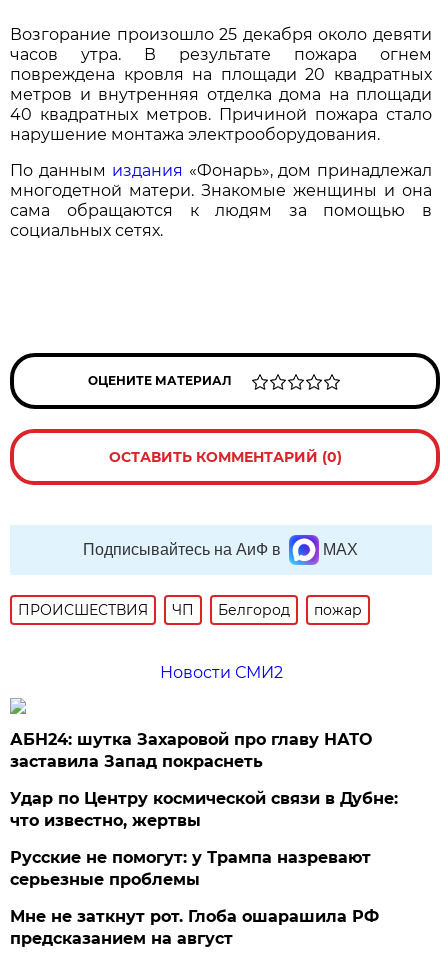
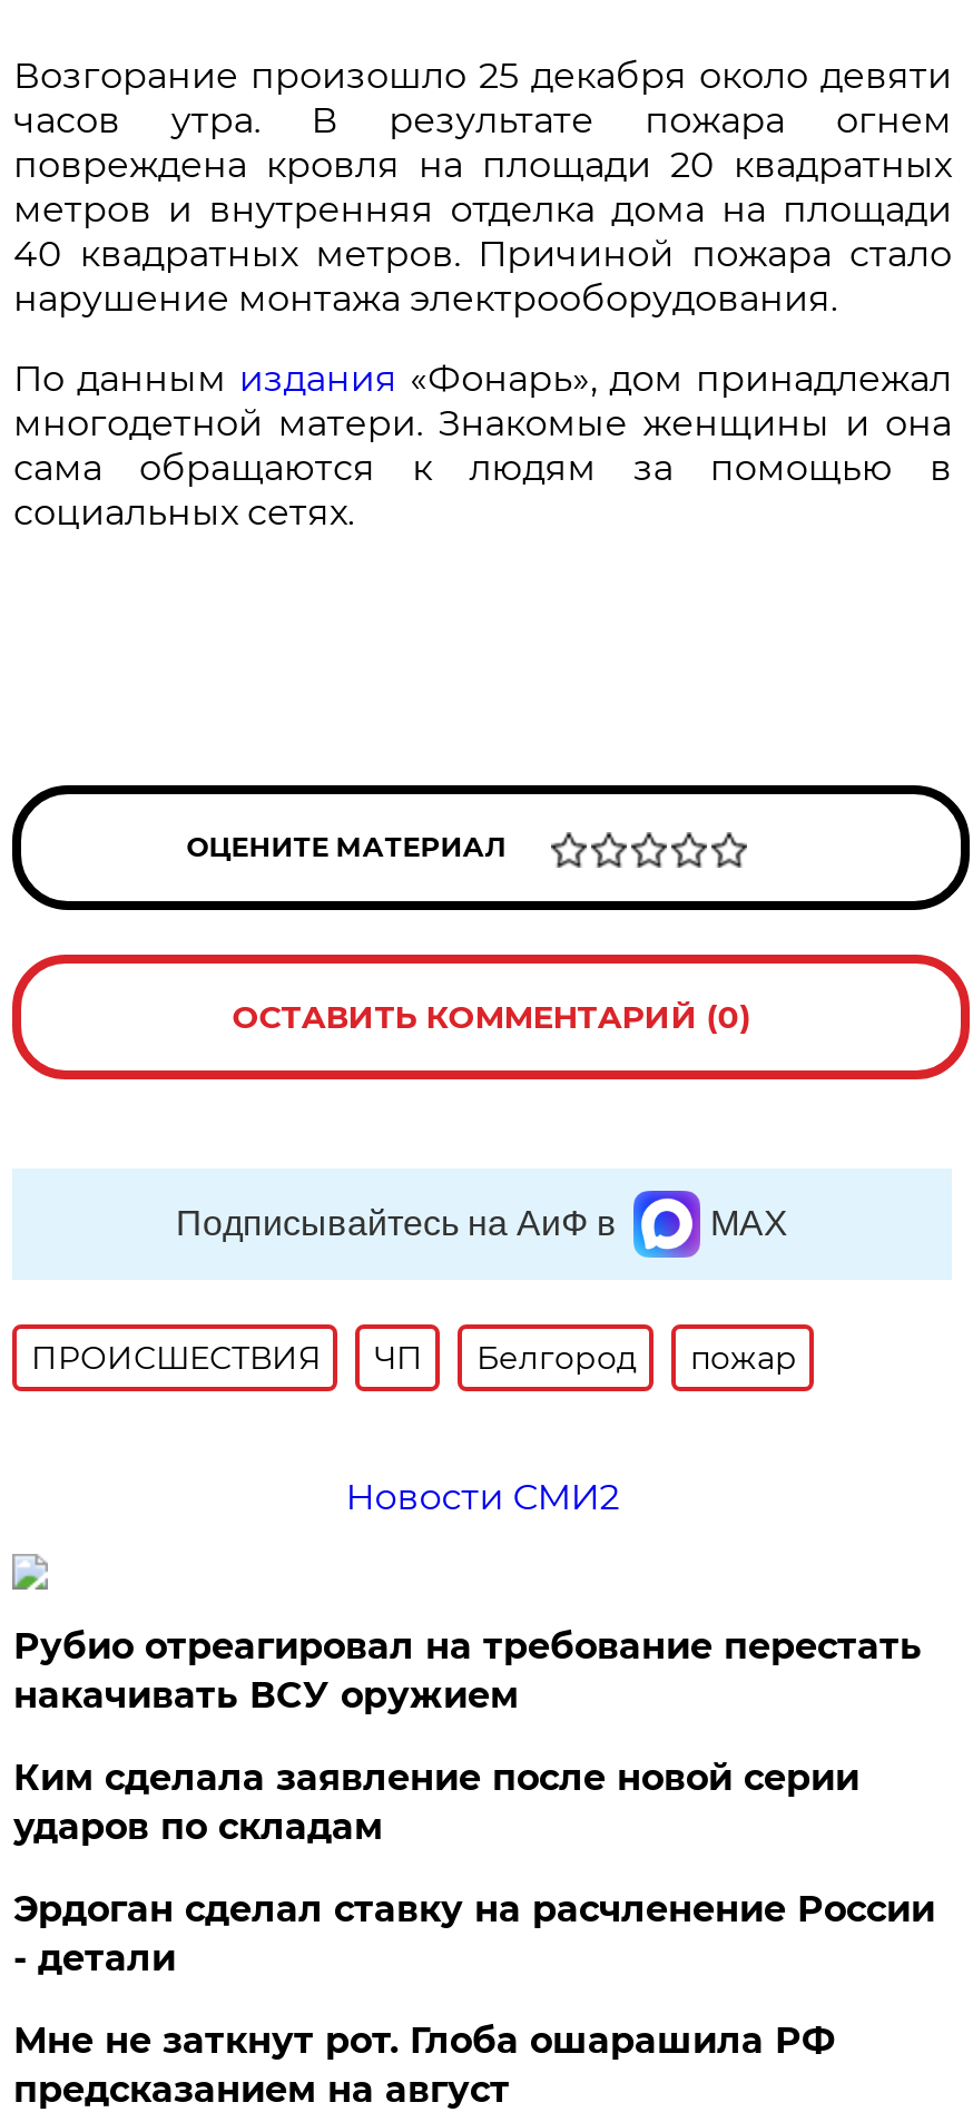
- АБН24: шутка Захаровой про главу НАТО
- заставила Запад покраснеть
+ Рубио отреагировал на требование перестать
+ накачивать ВСУ оружием

- Удар по Центру космической связи в Дубне:
- что известно, жертвы
+ Ким сделала заявление после новой серии
+ ударов по складам

- Русские не помогут: у Трампа назревают
- серьезные проблемы
+ Эрдоган сделал ставку на расчленение России
+ - детали
